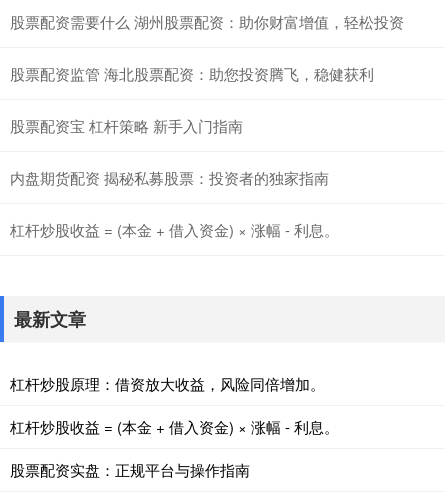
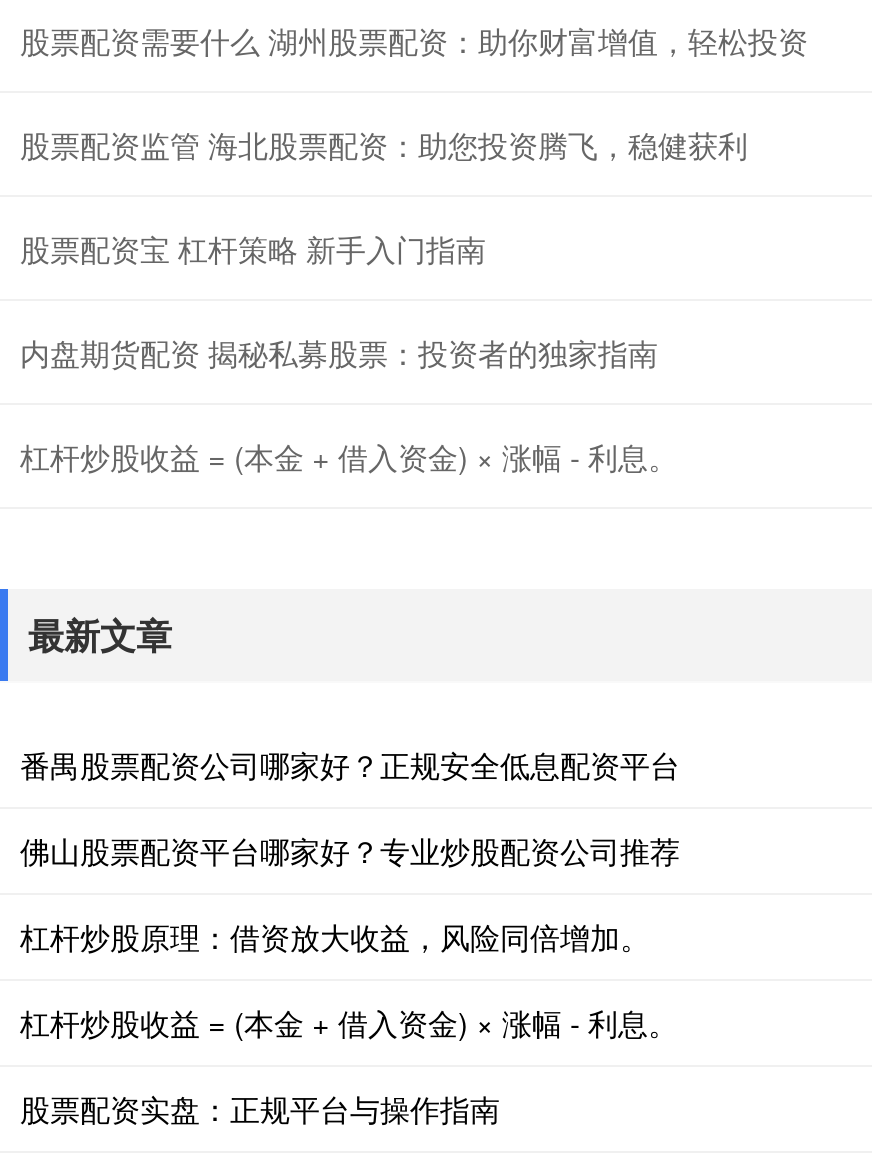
+ 番禺股票配资公司哪家好？正规安全低息配资平台
+ 佛山股票配资平台哪家好？专业炒股配资公司推荐
